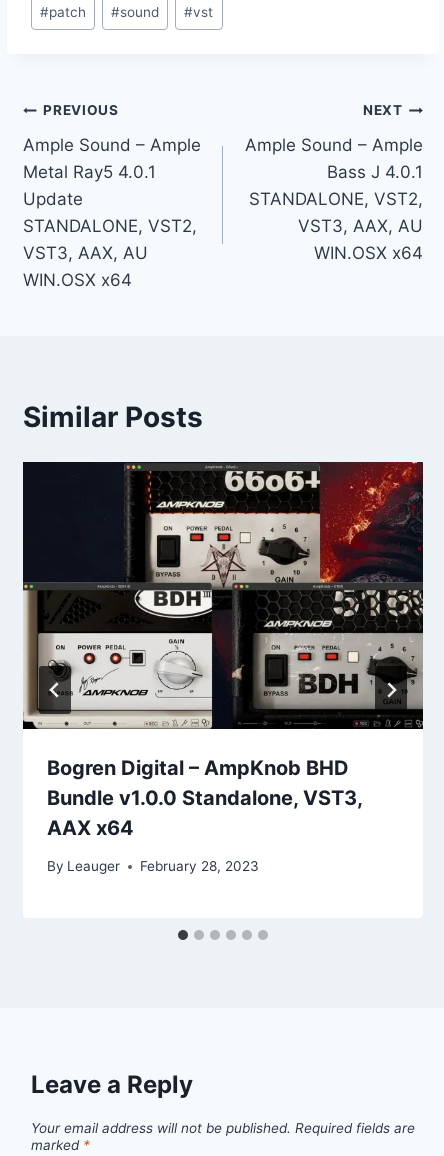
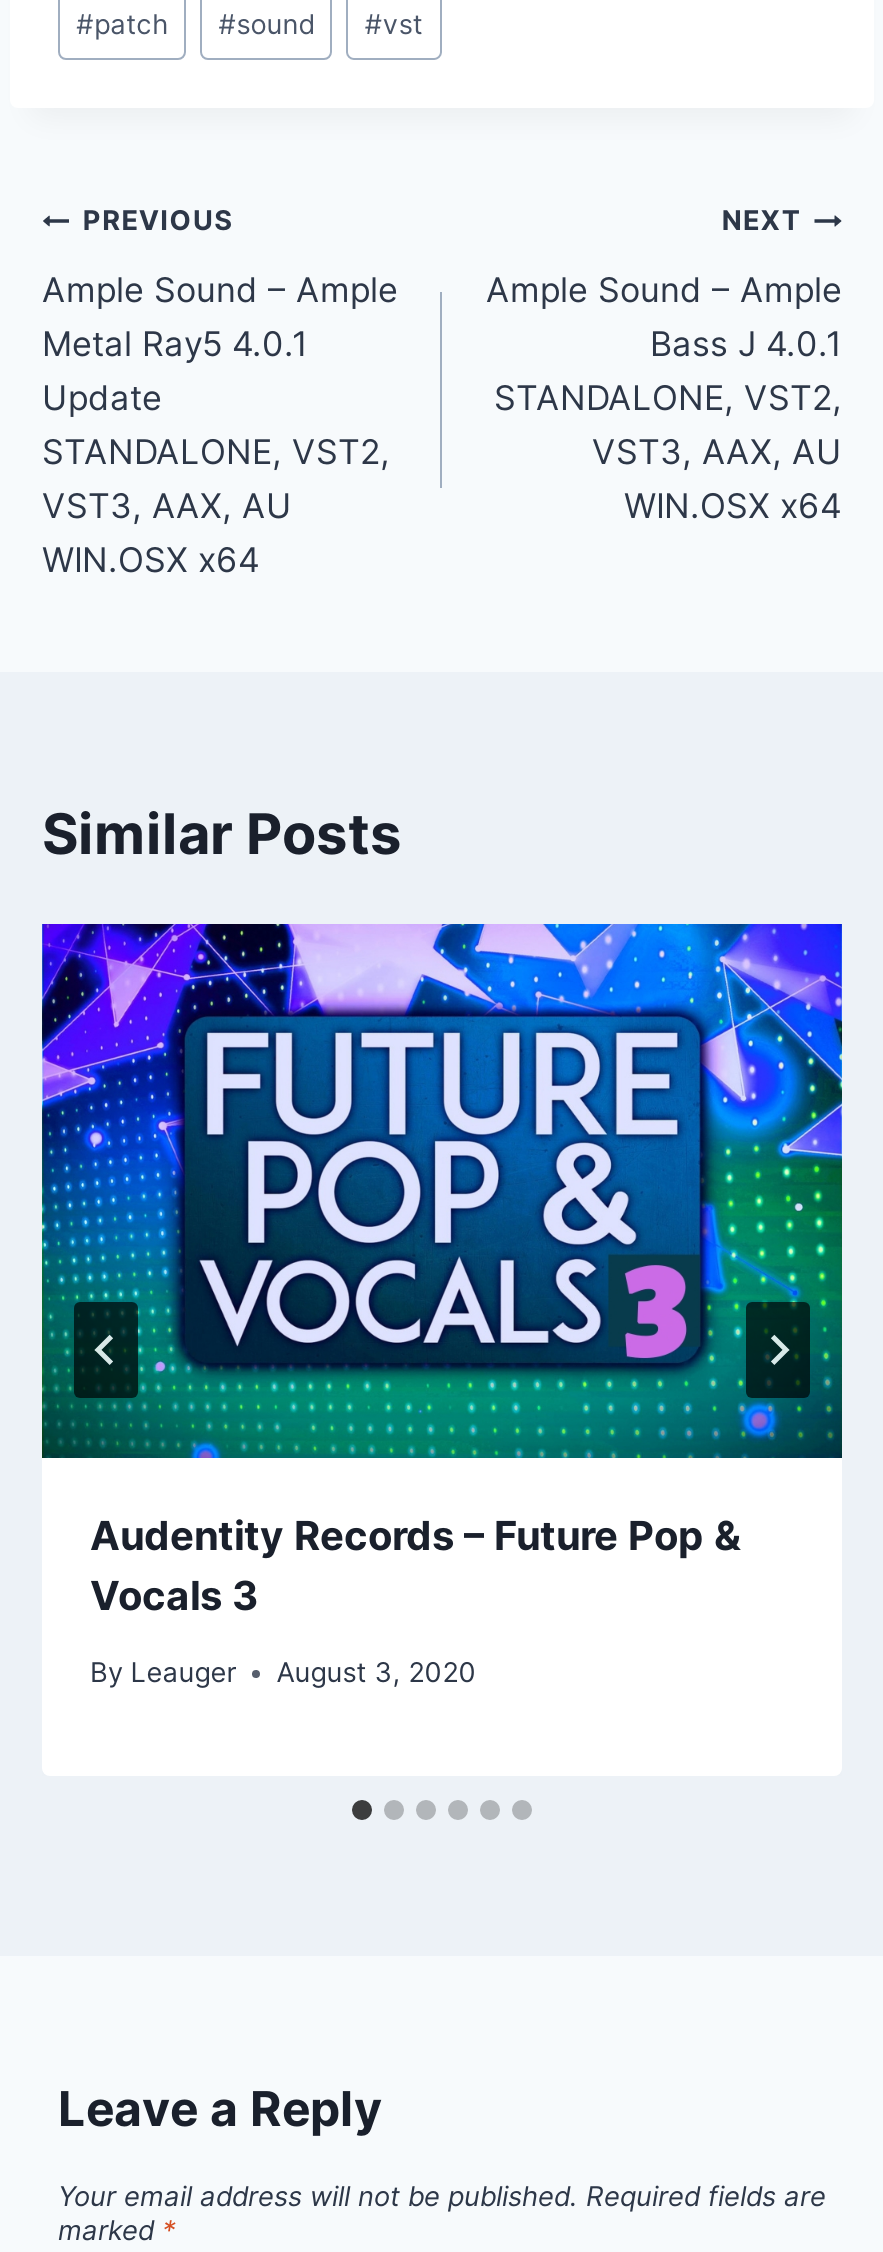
- [image]
- Bogren Digital – AmpKnob BHD
- Bundle v1.0.0 Standalone, VST3,
- AAX x64
+ [image]
+ Audentity Records – Future Pop &
+ Vocals 3

- By Leauger February 28, 2023
+ By Leauger August 3, 2020
